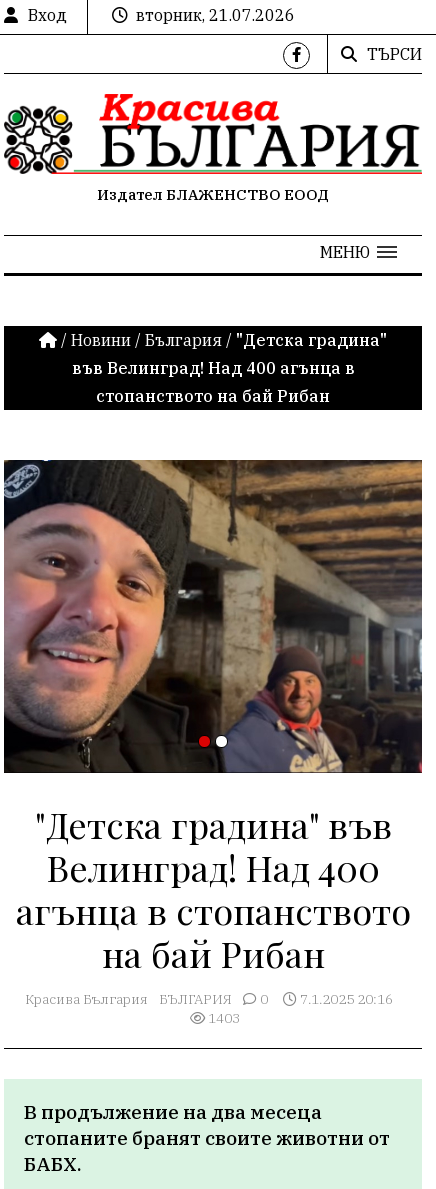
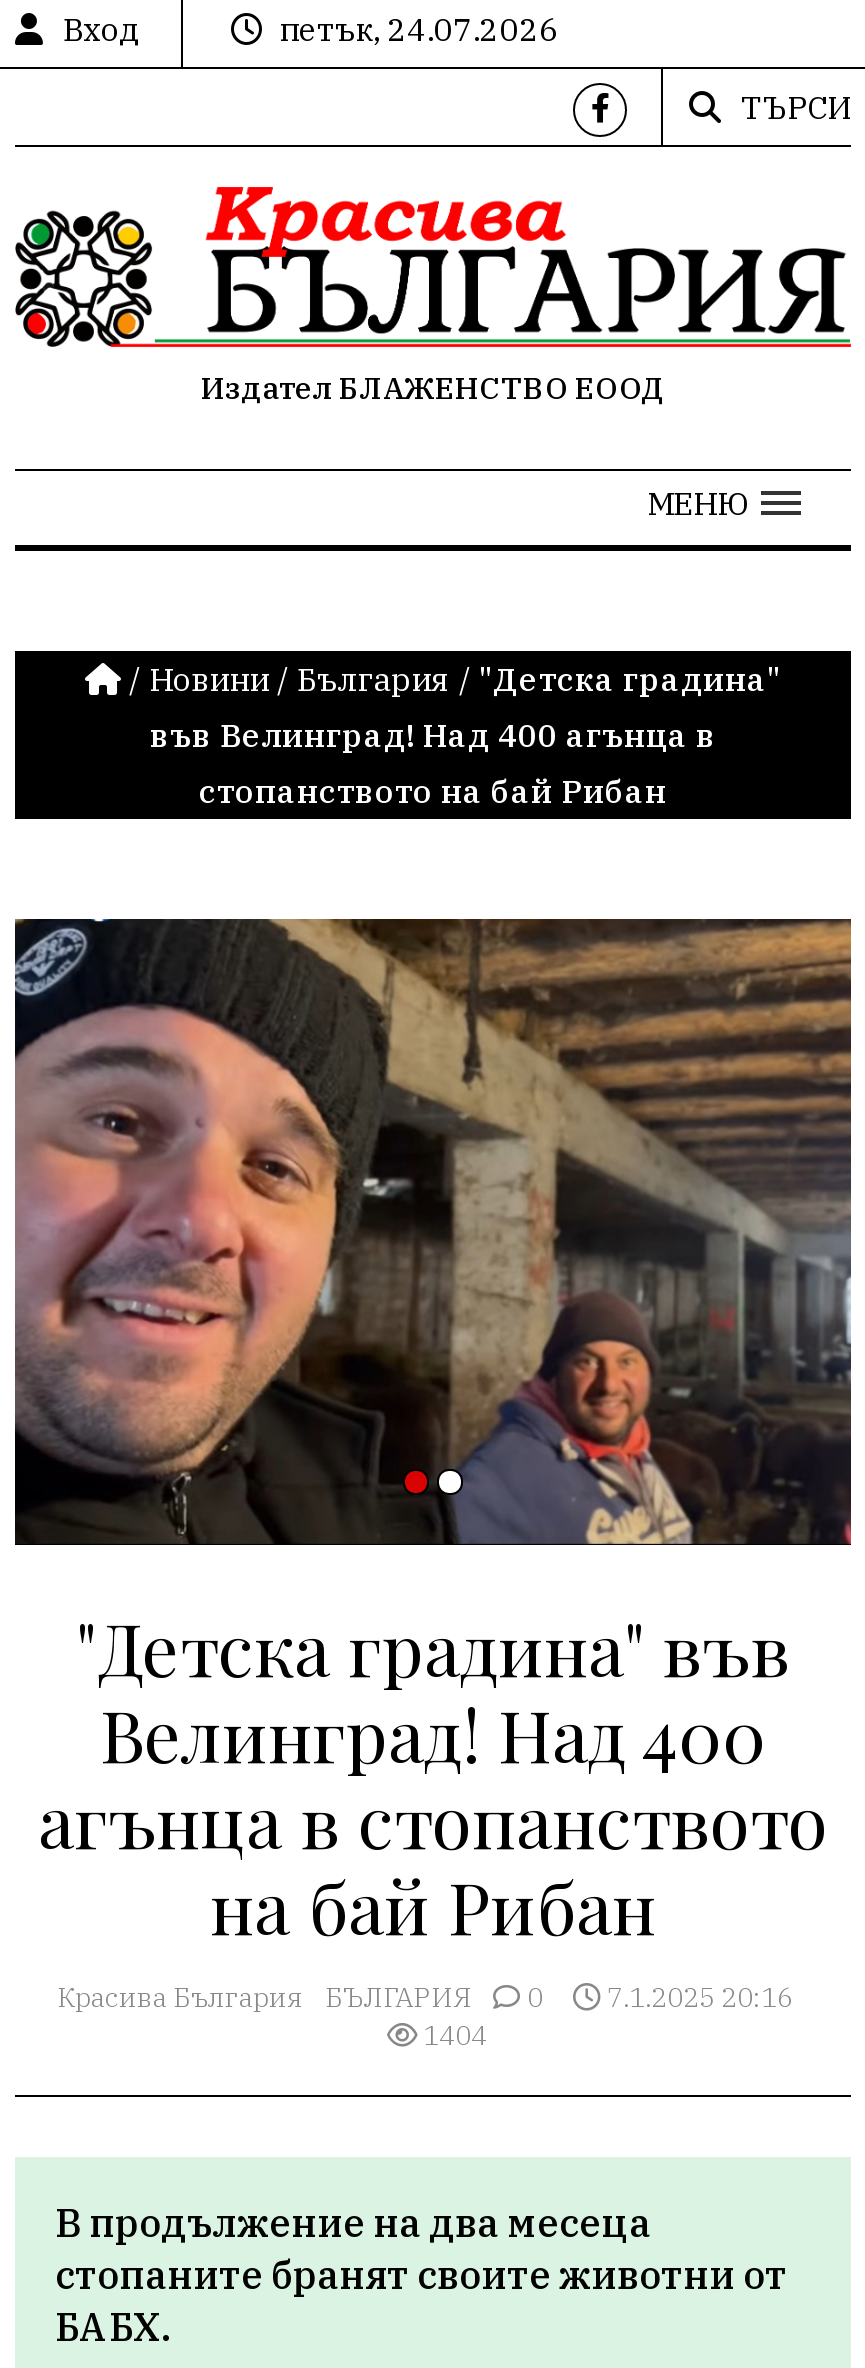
- вторник, 21.07.2026
+ петък, 24.07.2026

- 1403
+ 1404
